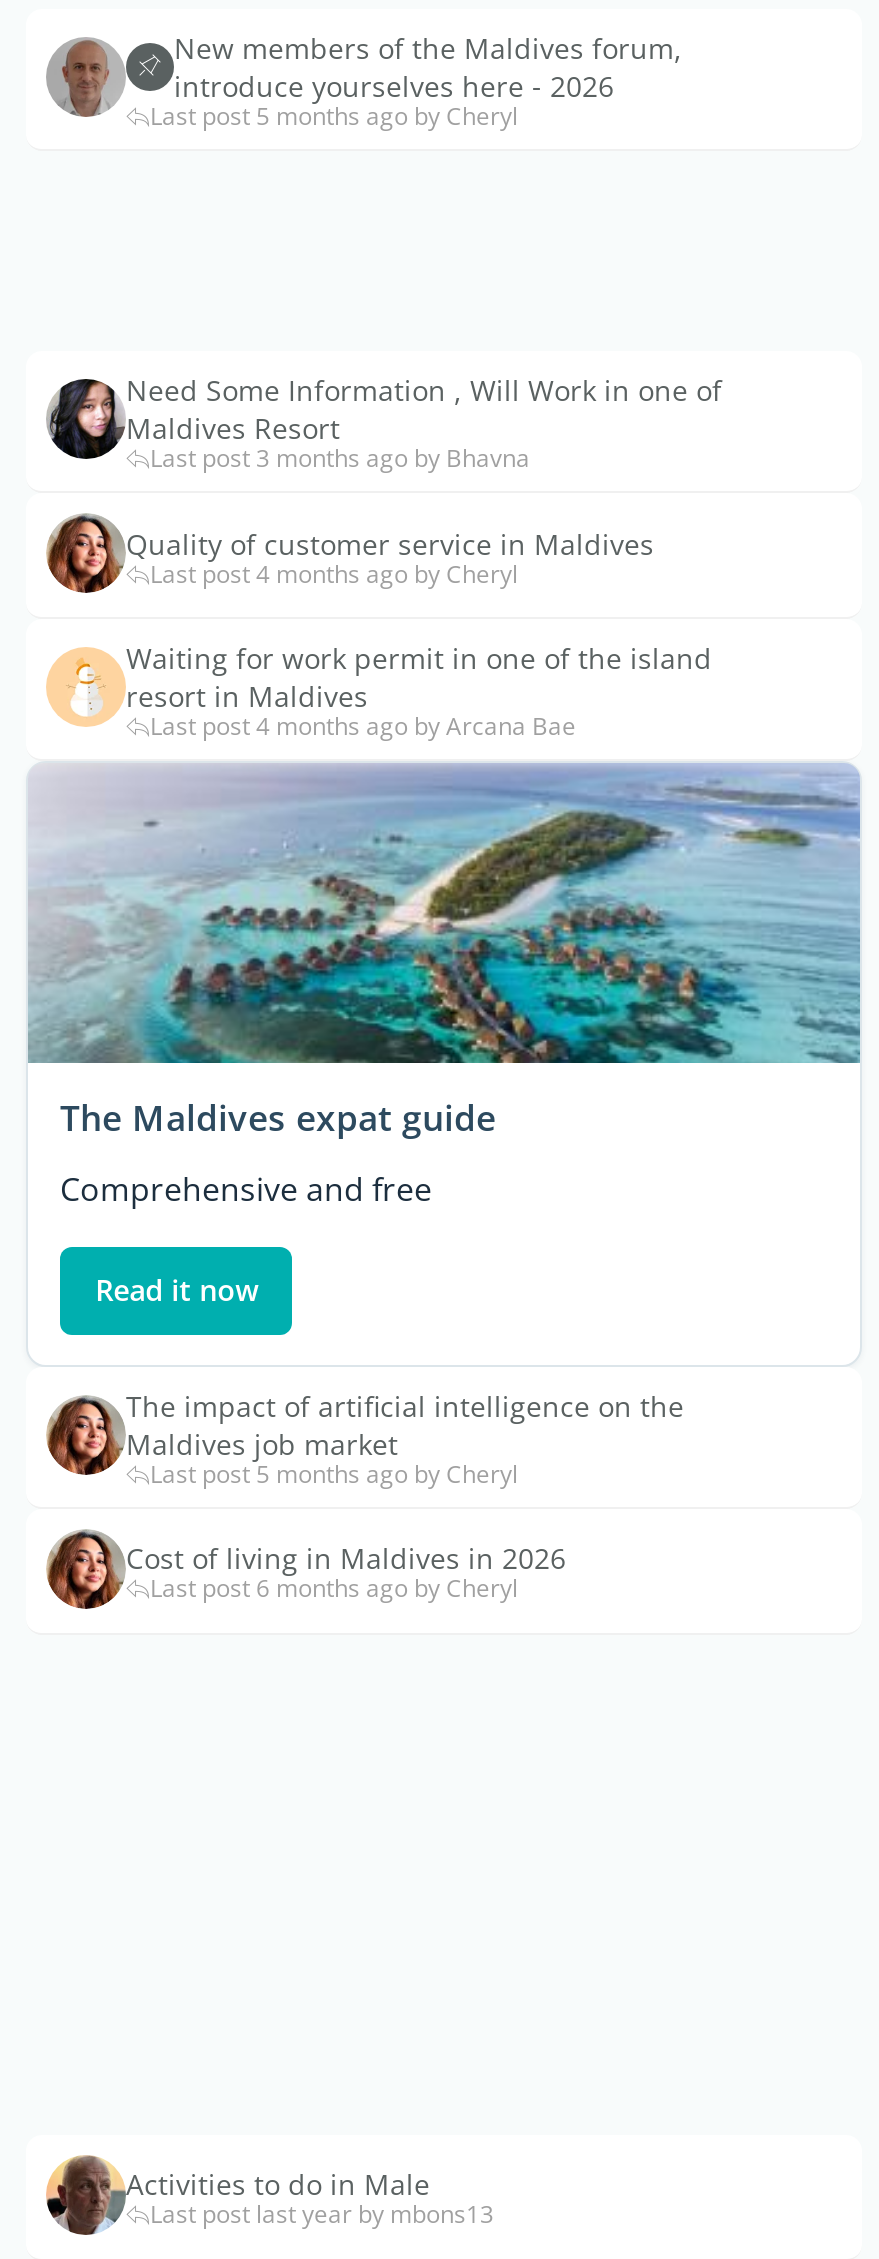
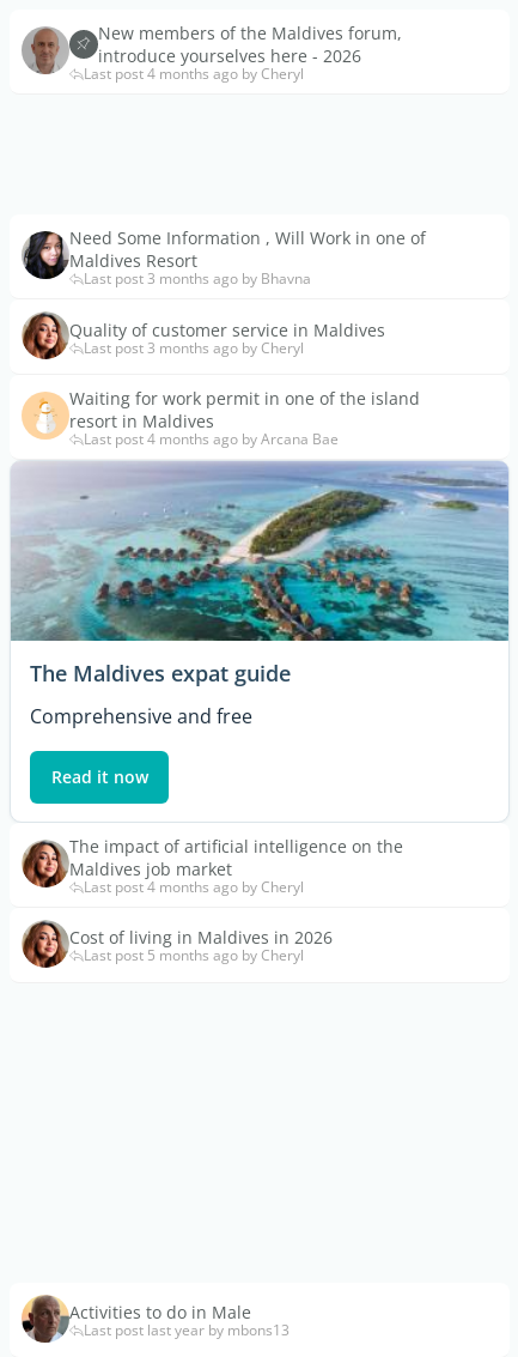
- Last post 5 months ago by Cheryl
+ Last post 4 months ago by Cheryl

- Last post 4 months ago by Cheryl
+ Last post 3 months ago by Cheryl

- Last post 5 months ago by Cheryl
+ Last post 4 months ago by Cheryl

- Last post 6 months ago by Cheryl
+ Last post 5 months ago by Cheryl
